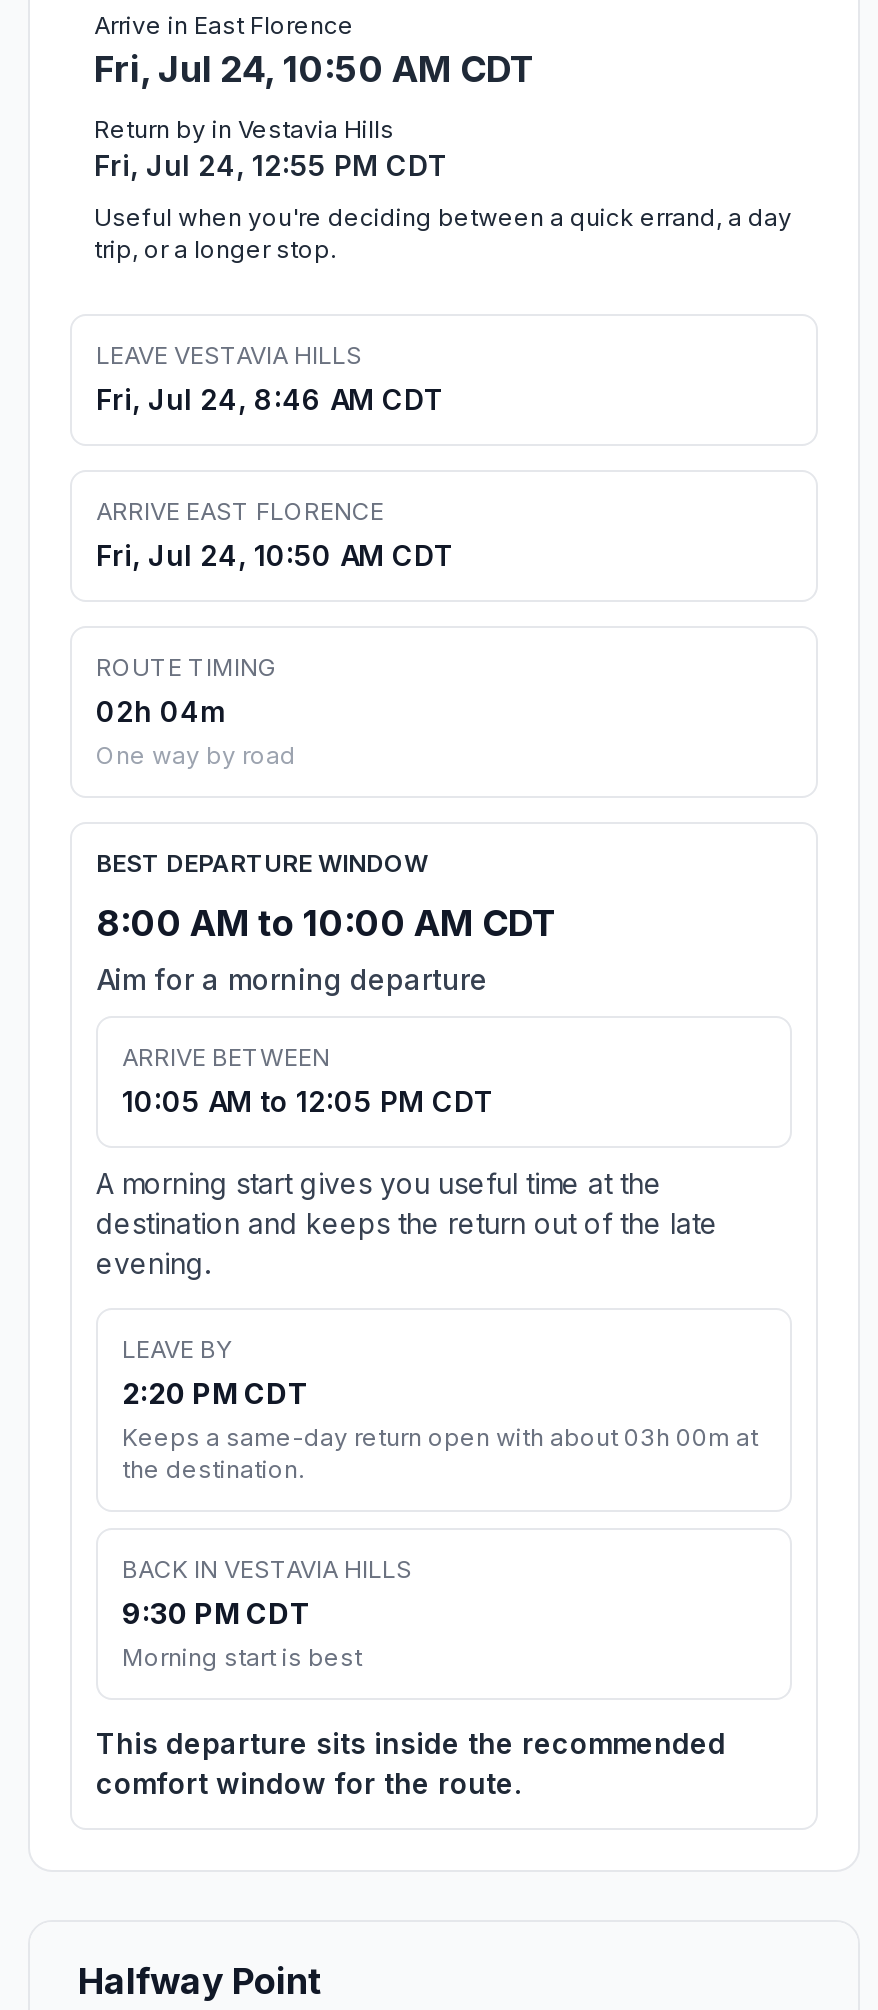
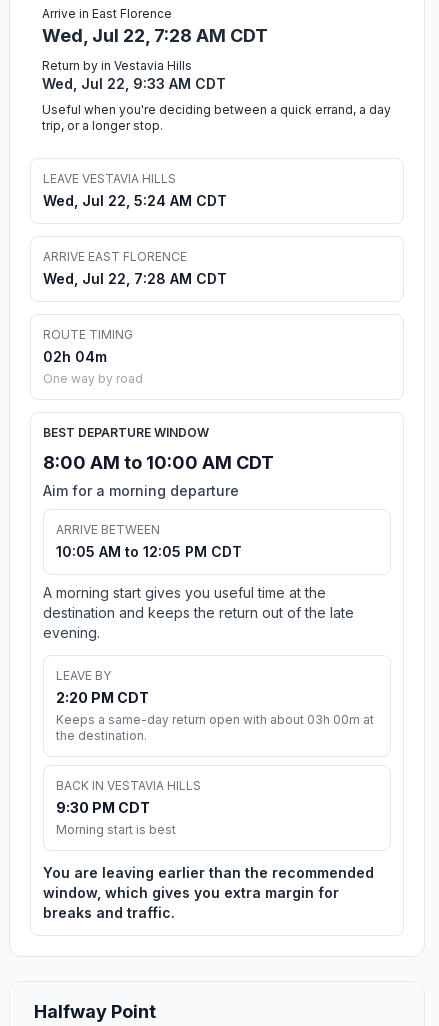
- Fri, Jul 24, 10:50 AM CDT
+ Wed, Jul 22, 7:28 AM CDT

- Fri, Jul 24, 12:55 PM CDT
+ Wed, Jul 22, 9:33 AM CDT

- Fri, Jul 24, 8:46 AM CDT
+ Wed, Jul 22, 5:24 AM CDT

- Fri, Jul 24, 10:50 AM CDT
+ Wed, Jul 22, 7:28 AM CDT

- This departure sits inside the recommended
- comfort window for the route.
+ You are leaving earlier than the recommended
+ window, which gives you extra margin for
+ breaks and traffic.
